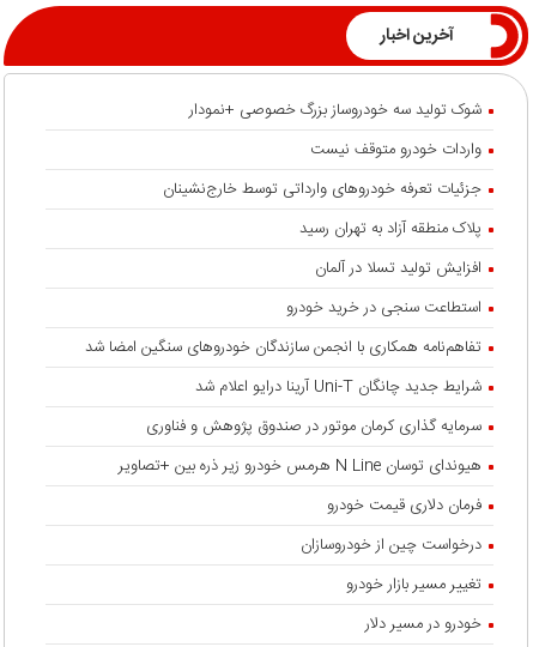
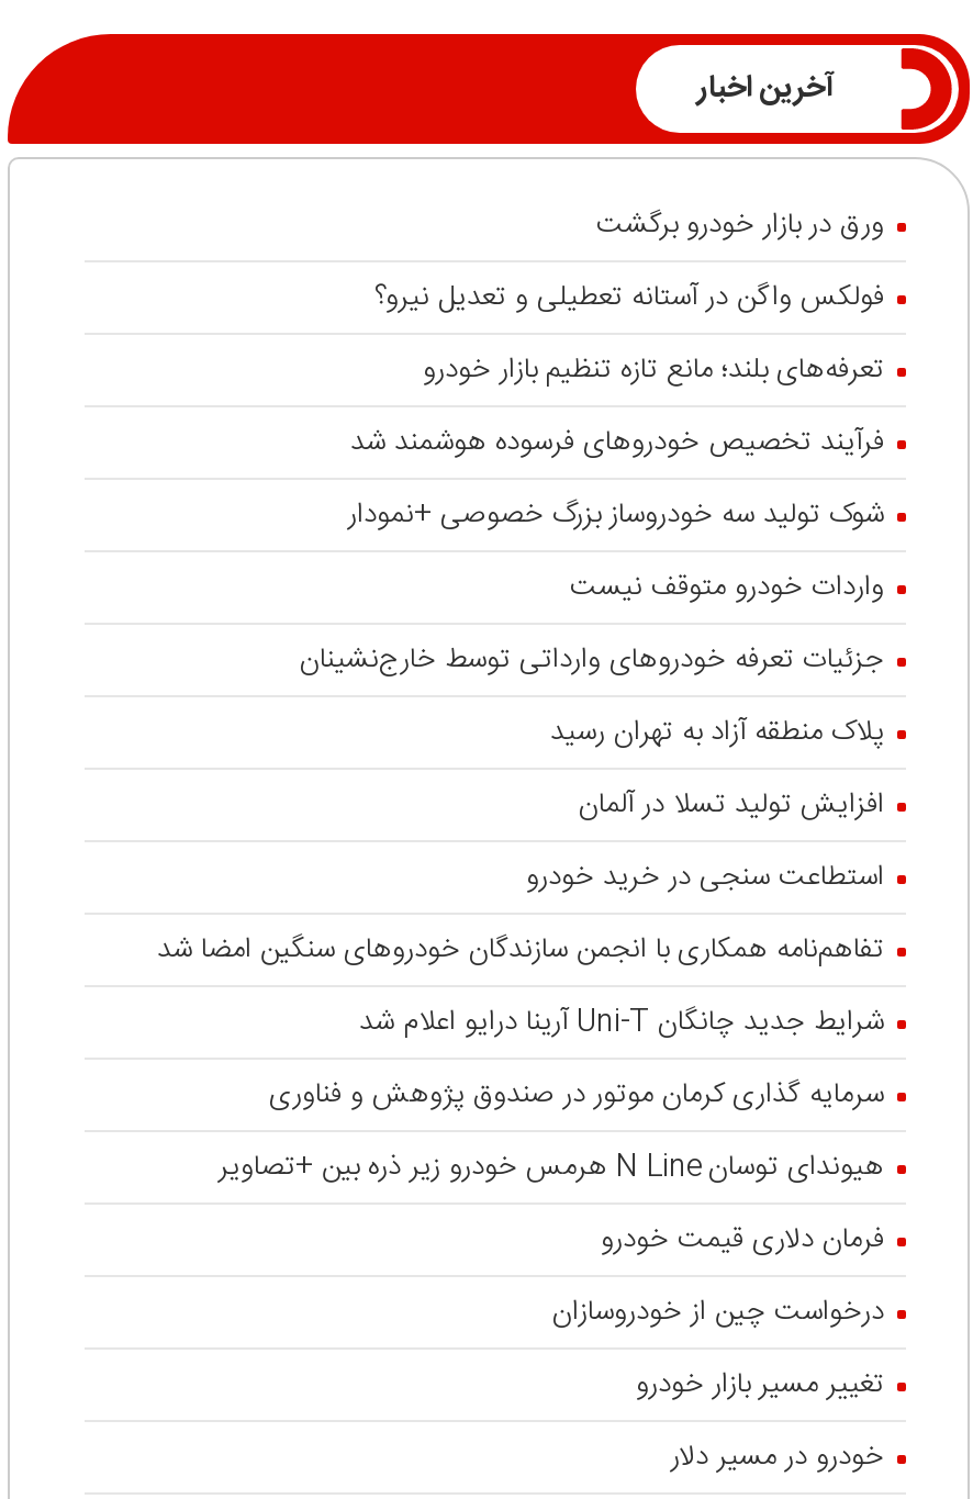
+ ورق در بازار خودرو برگشت
+ فولکس واگن در آستانه تعطیلی و تعدیل نیرو؟
+ تعرفه‌های بلند؛ مانع تازه تنظیم بازار خودرو
+ فرآیند تخصیص خودروهای فرسوده هوشمند شد
